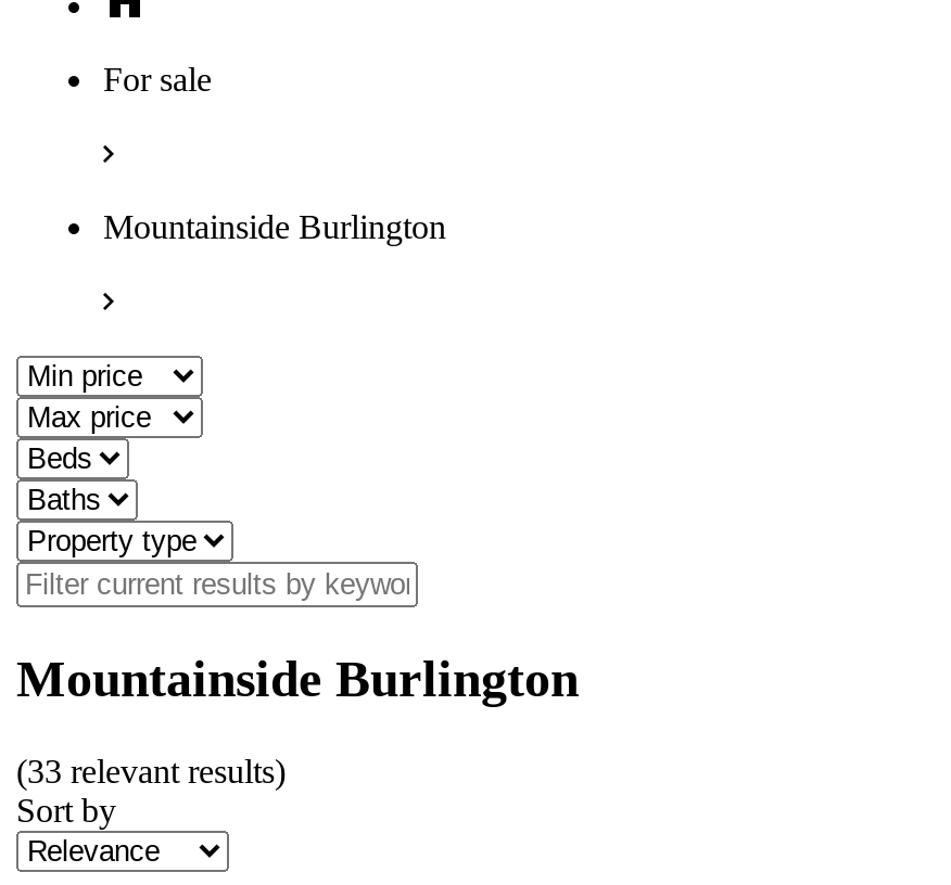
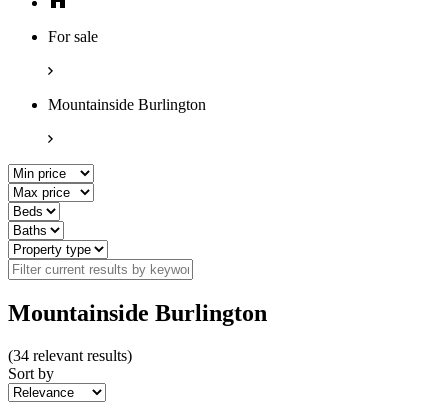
- (33 relevant results)
+ (34 relevant results)
